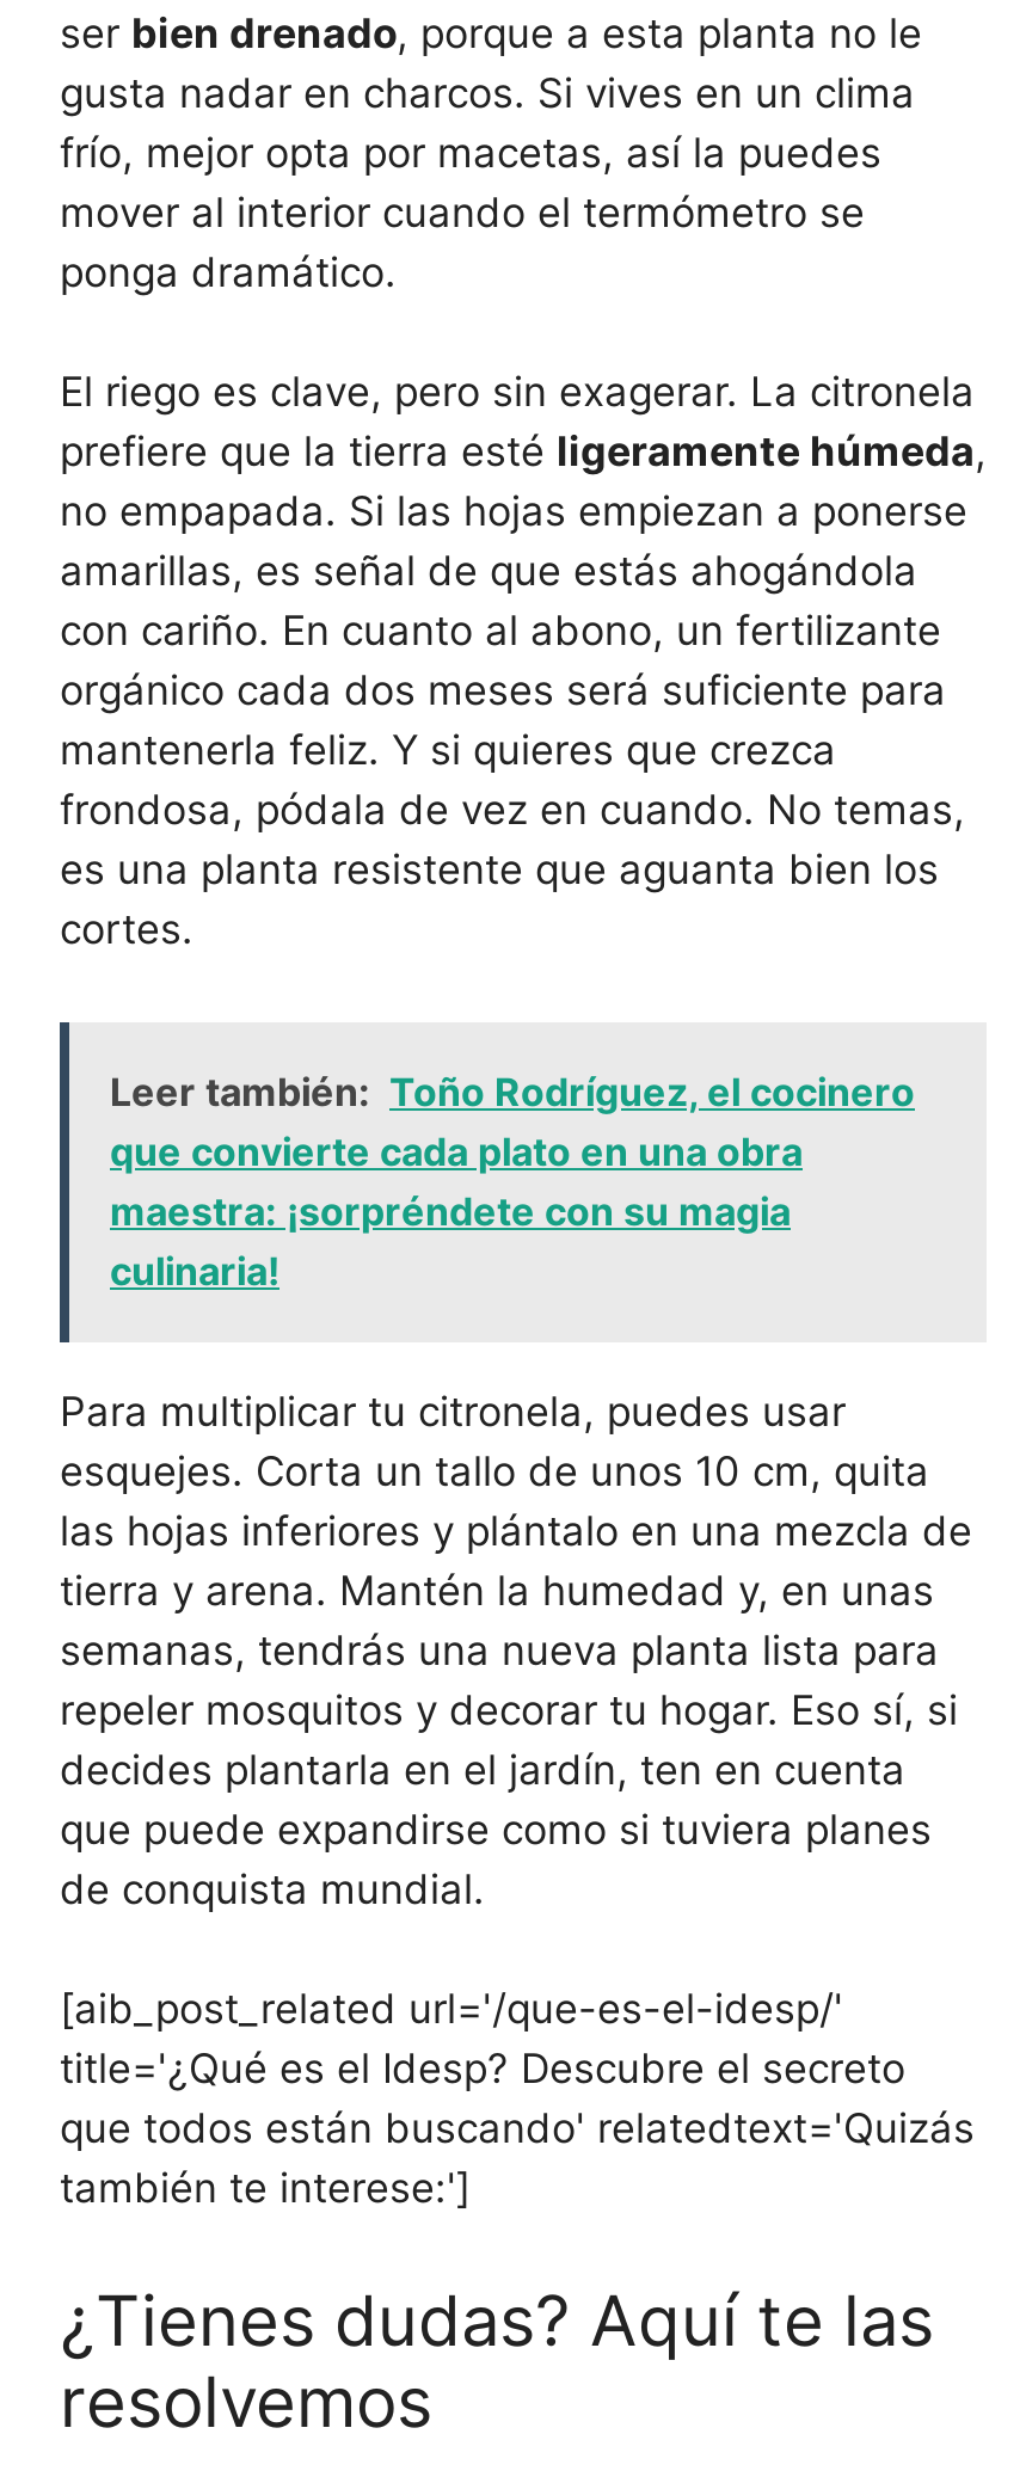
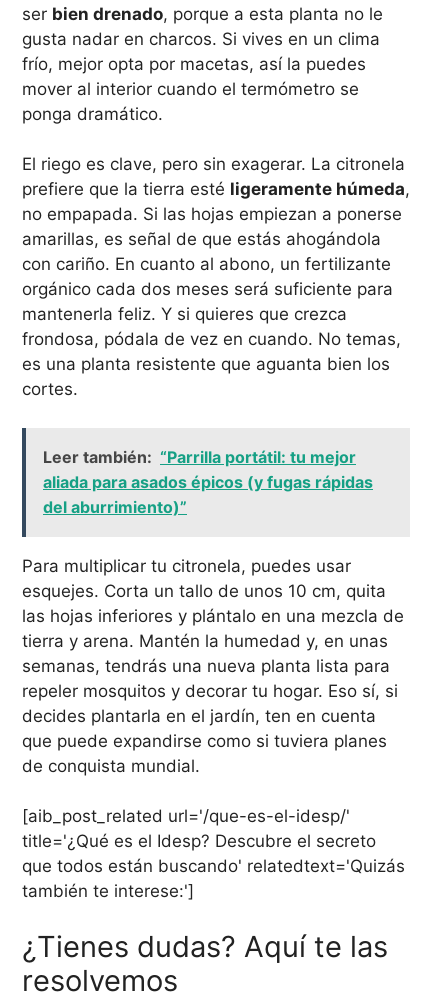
- Leer también: Toño Rodríguez, el cocinero
- que convierte cada plato en una obra
- maestra: ¡sorpréndete con su magia
- culinaria!
+ Leer también: “Parrilla portátil: tu mejor
+ aliada para asados épicos (y fugas rápidas
+ del aburrimiento)”
